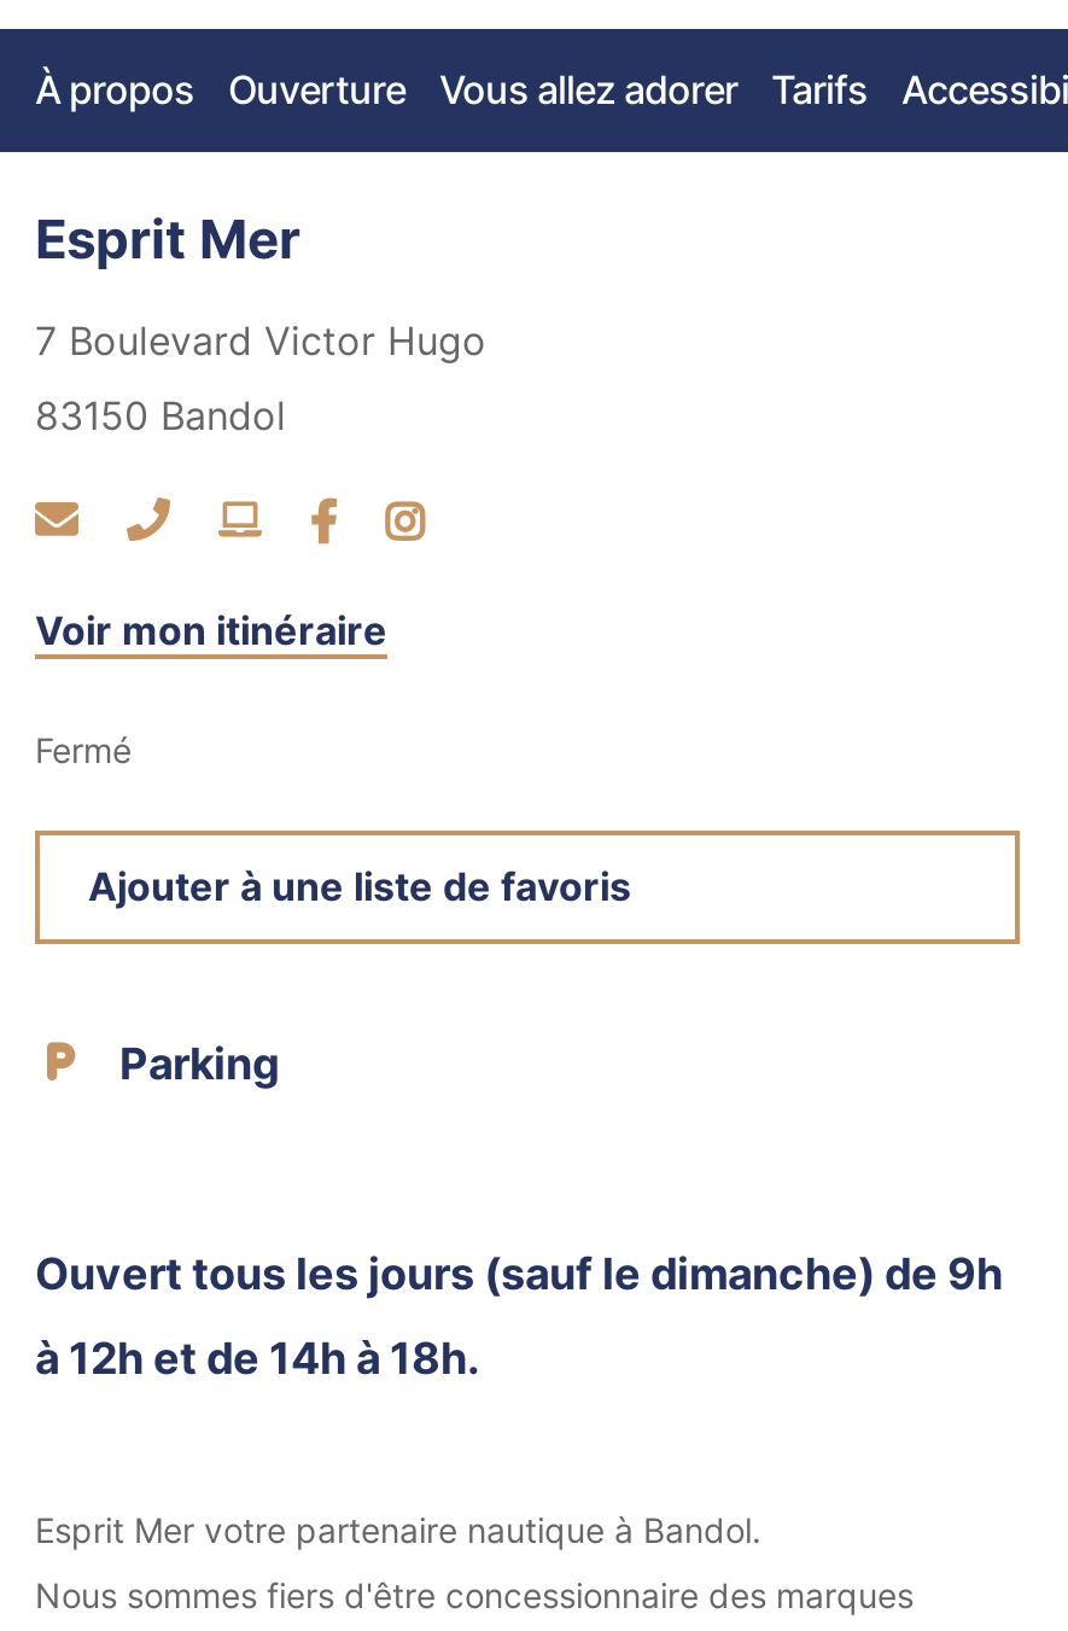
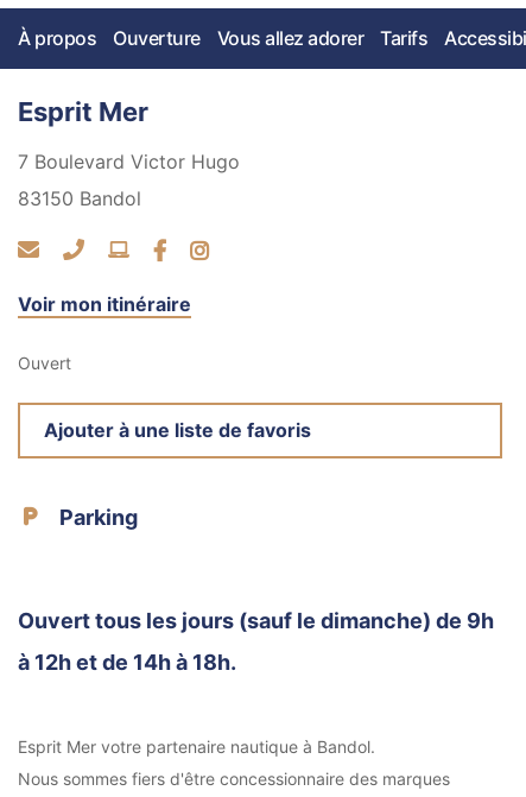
- Fermé
+ Ouvert
